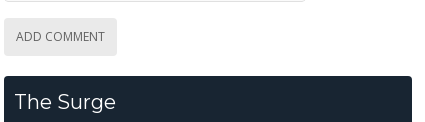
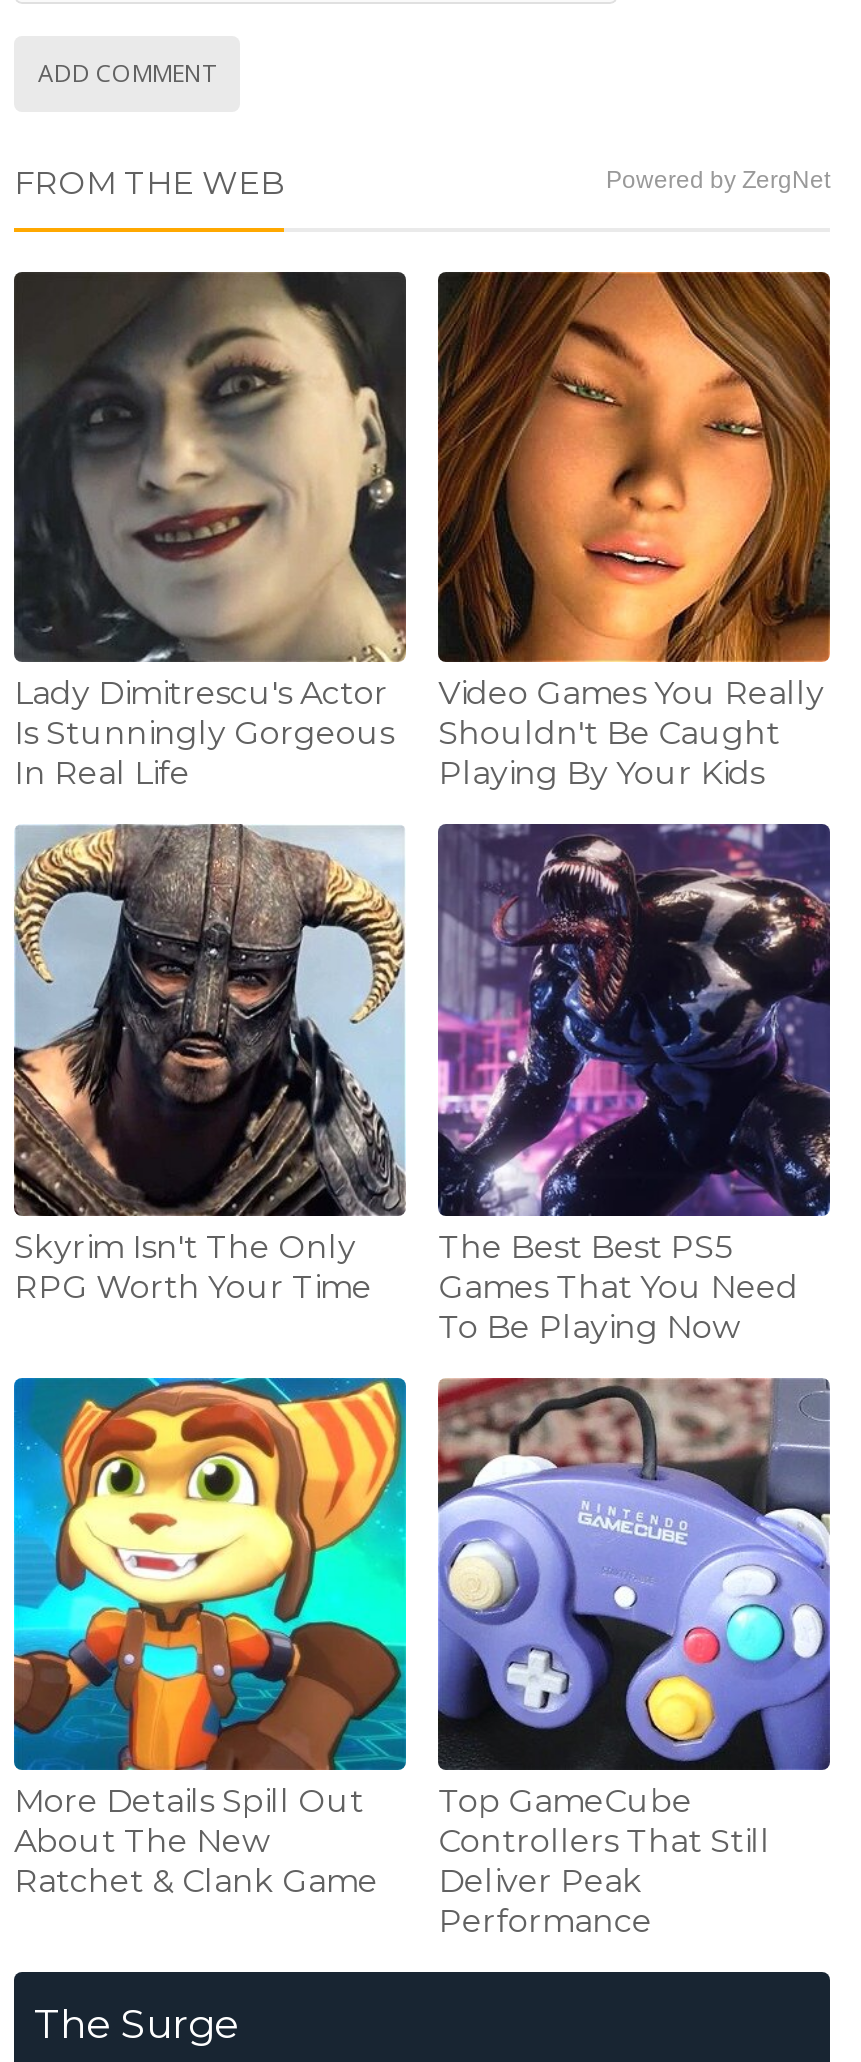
+ [image]
+ Skyrim Isn't The Only
+ RPG Worth Your Time

+ [image]
+ More Details Spill Out
+ About The New
+ Ratchet & Clank Game

+ FROM THE WEB
+ Powered by ZergNet

+ [image]
+ Lady Dimitrescu's Actor
+ Is Stunningly Gorgeous
+ In Real Life

+ [image]
+ Video Games You Really
+ Shouldn't Be Caught
+ Playing By Your Kids

+ [image]
+ The Best Best PS5
+ Games That You Need
+ To Be Playing Now

+ [image]
+ Top GameCube
+ Controllers That Still
+ Deliver Peak
+ Performance
